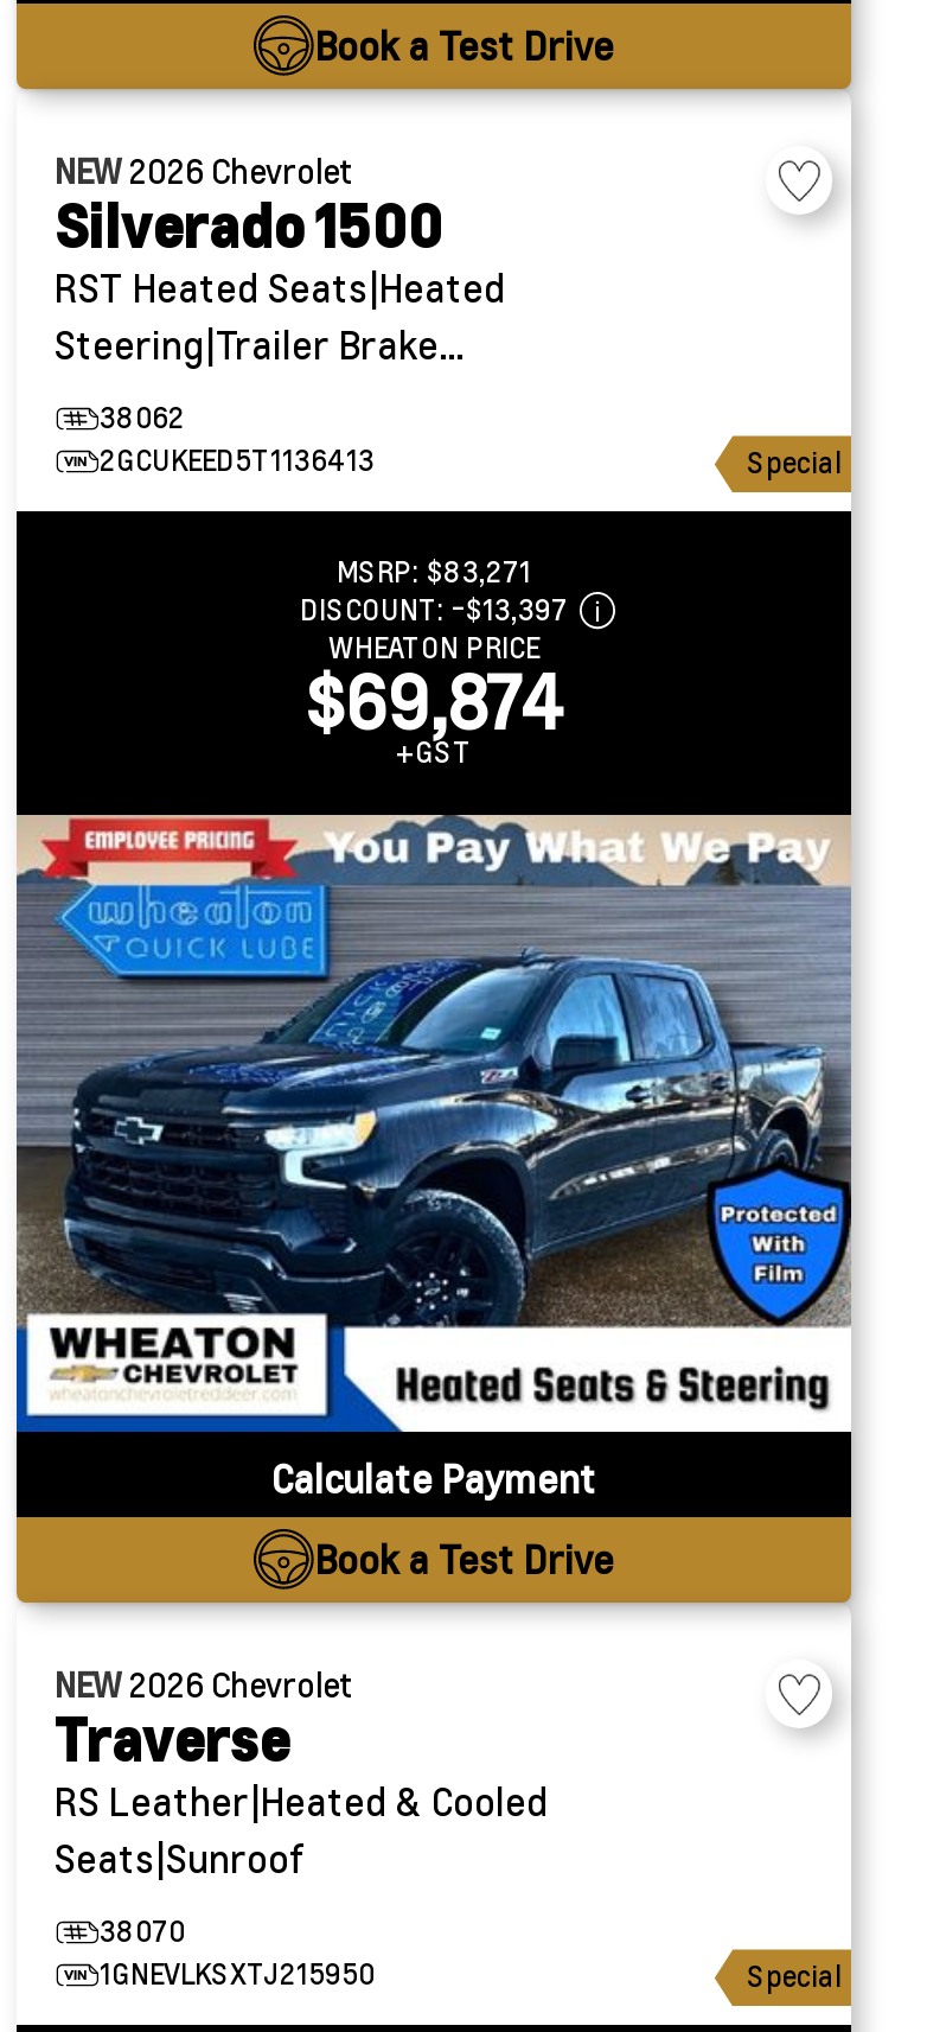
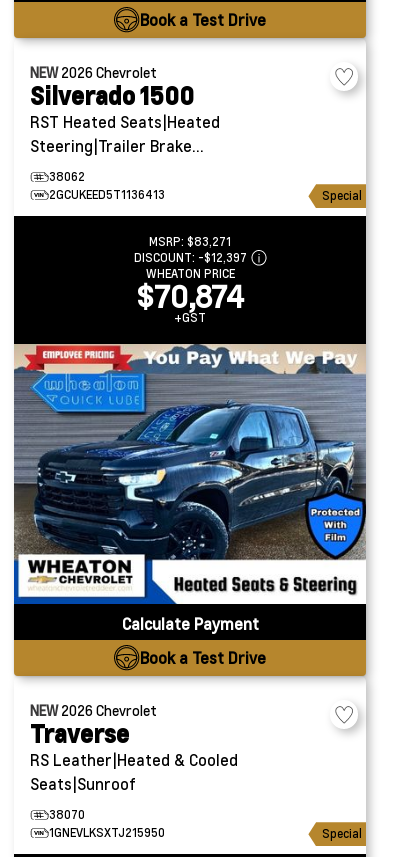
- DISCOUNT: -$13,397
+ DISCOUNT: -$12,397

- $69,874
+ $70,874
